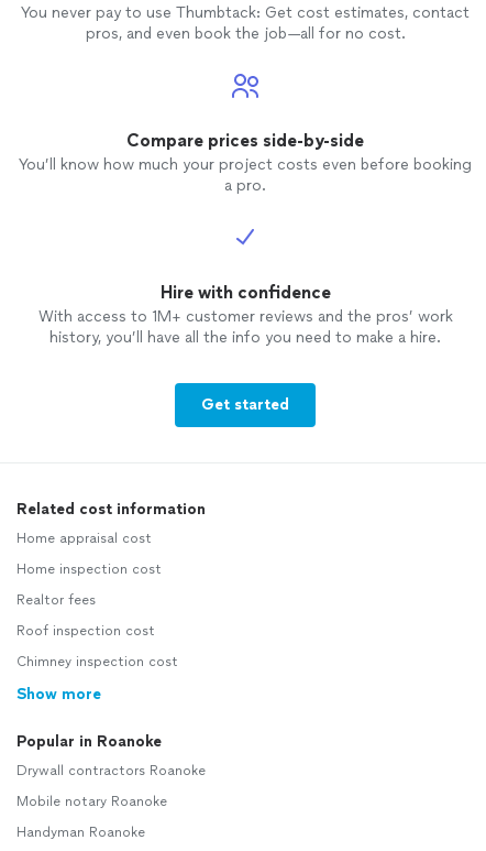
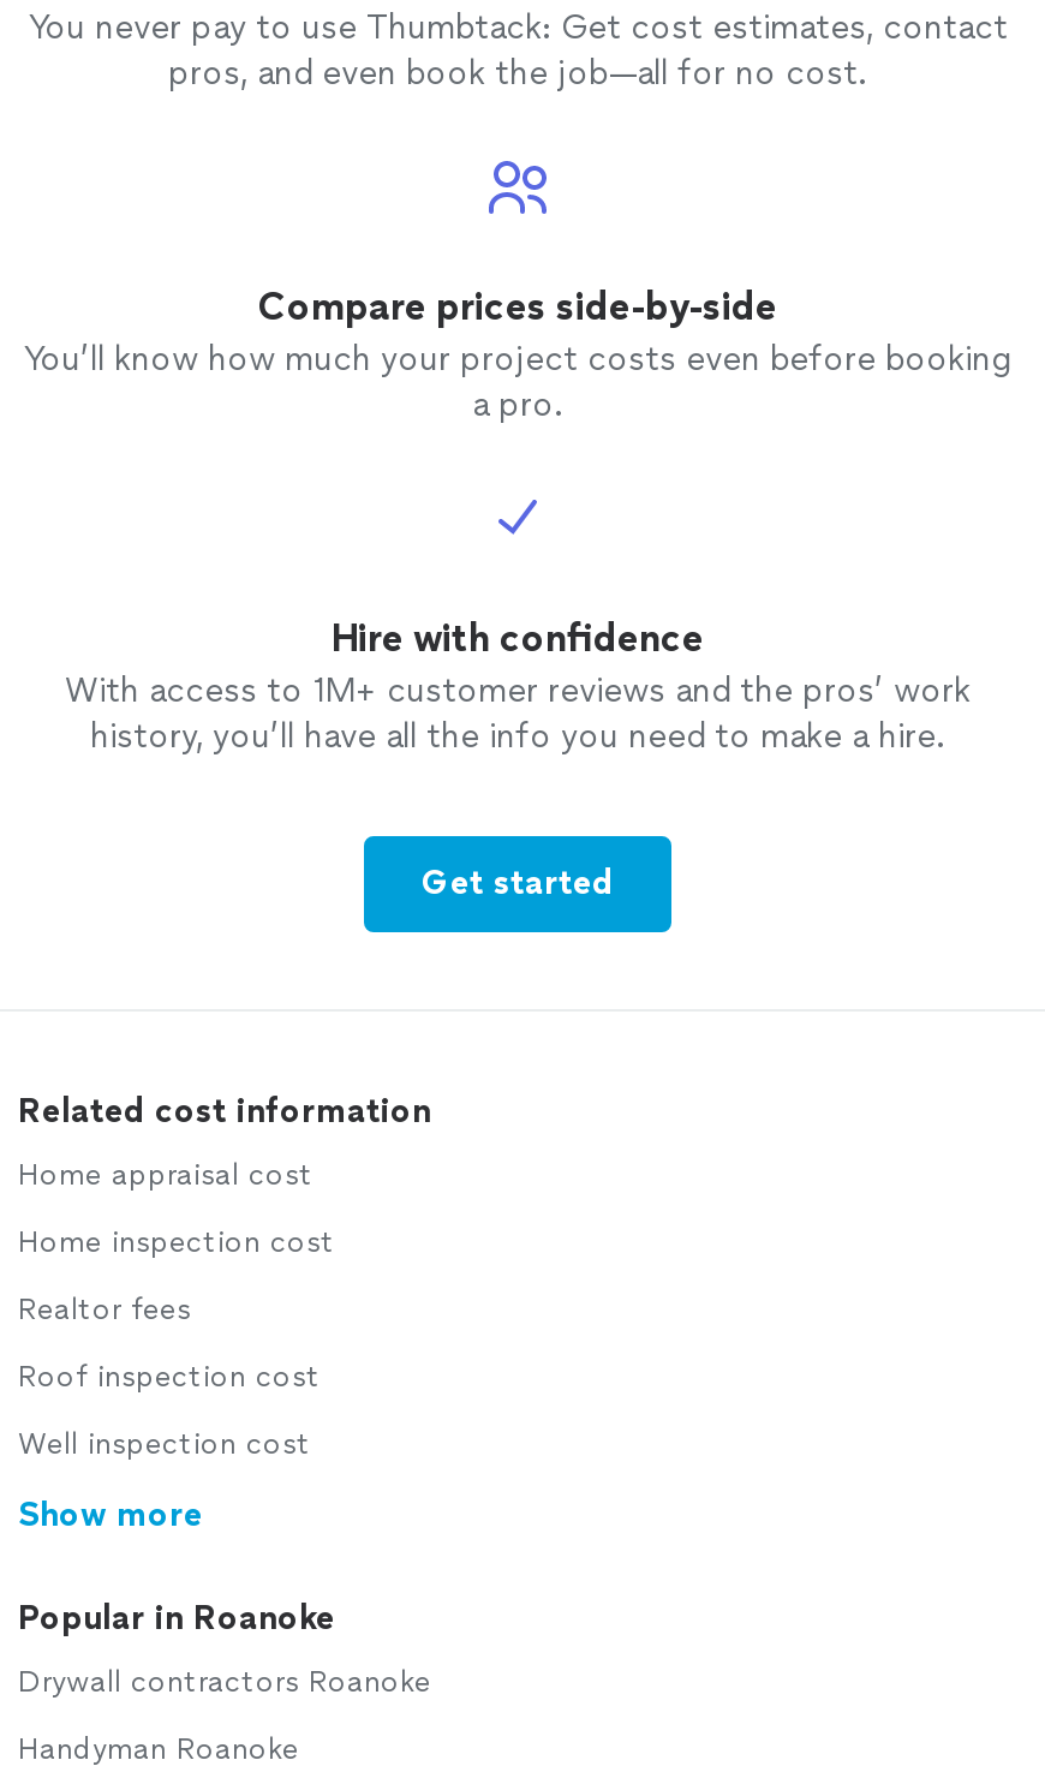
- Chimney inspection cost
+ Well inspection cost

- Mobile notary Roanoke
